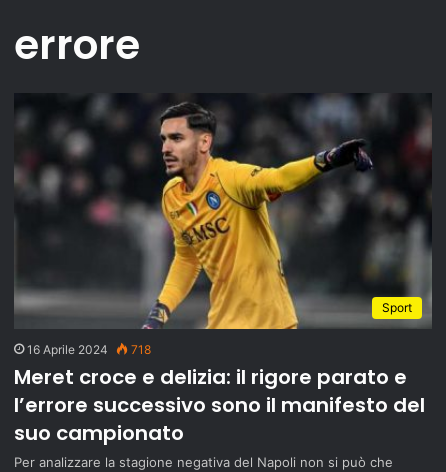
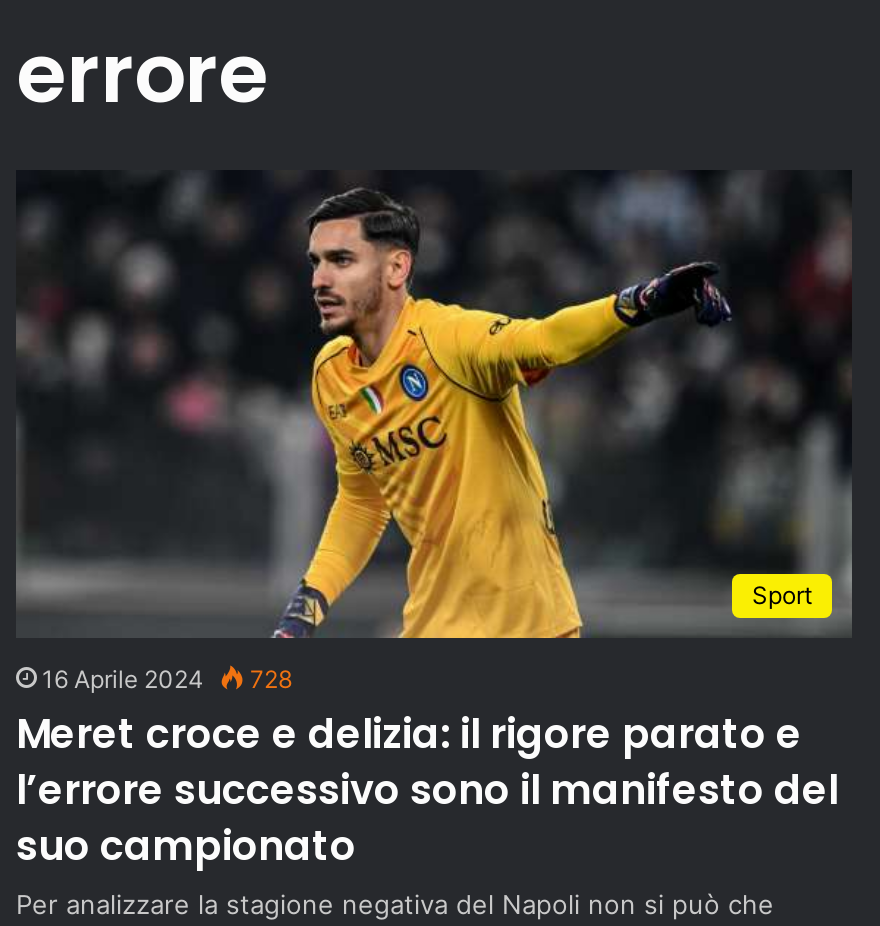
- 16 Aprile 2024 718
+ 16 Aprile 2024 728
